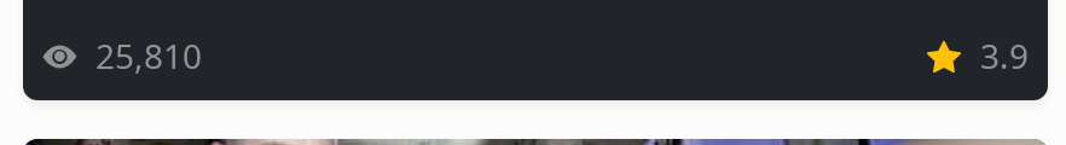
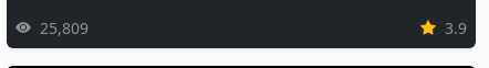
- 25,810
+ 25,809
